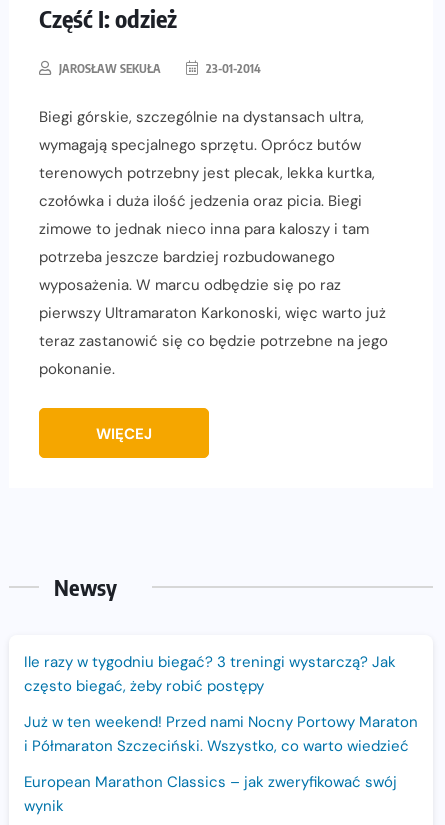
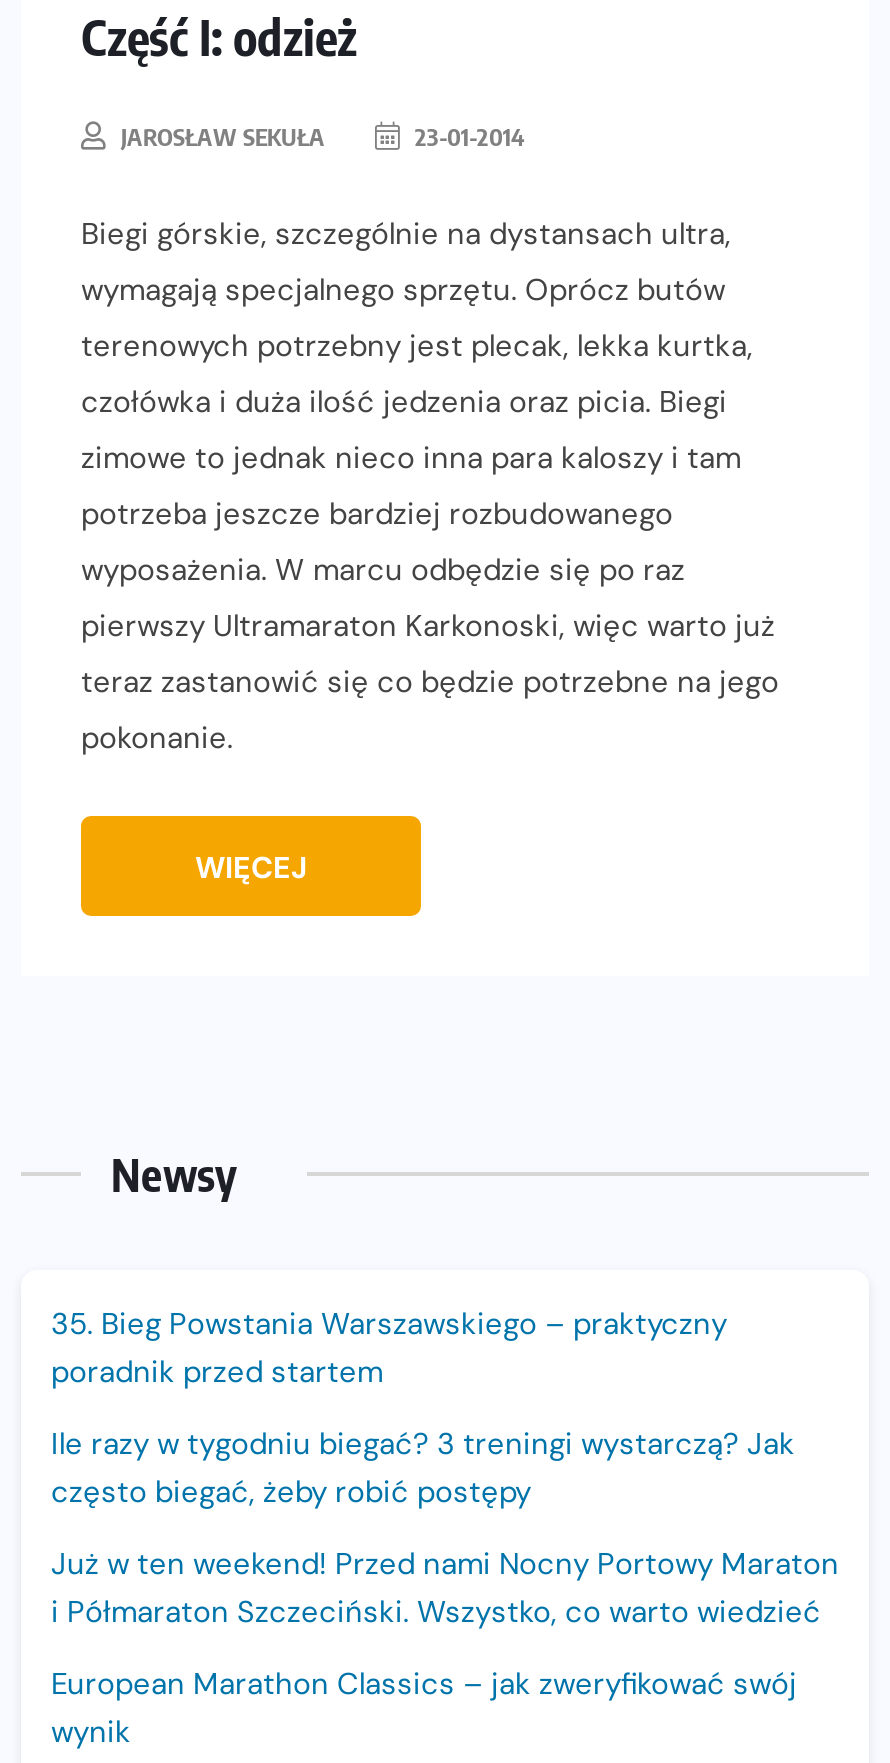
+ 35. Bieg Powstania Warszawskiego – praktyczny
+ poradnik przed startem
